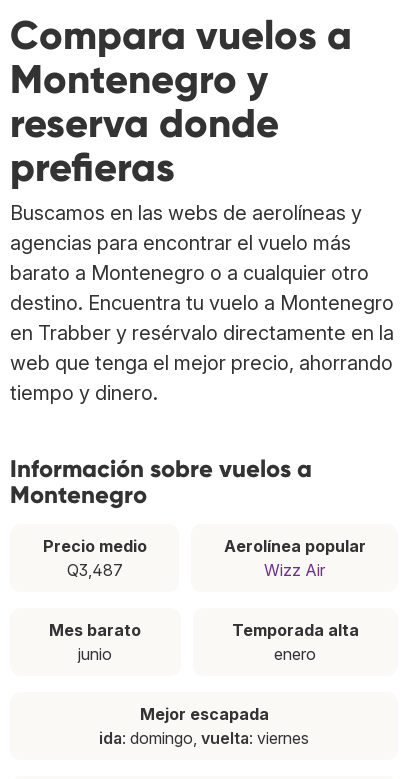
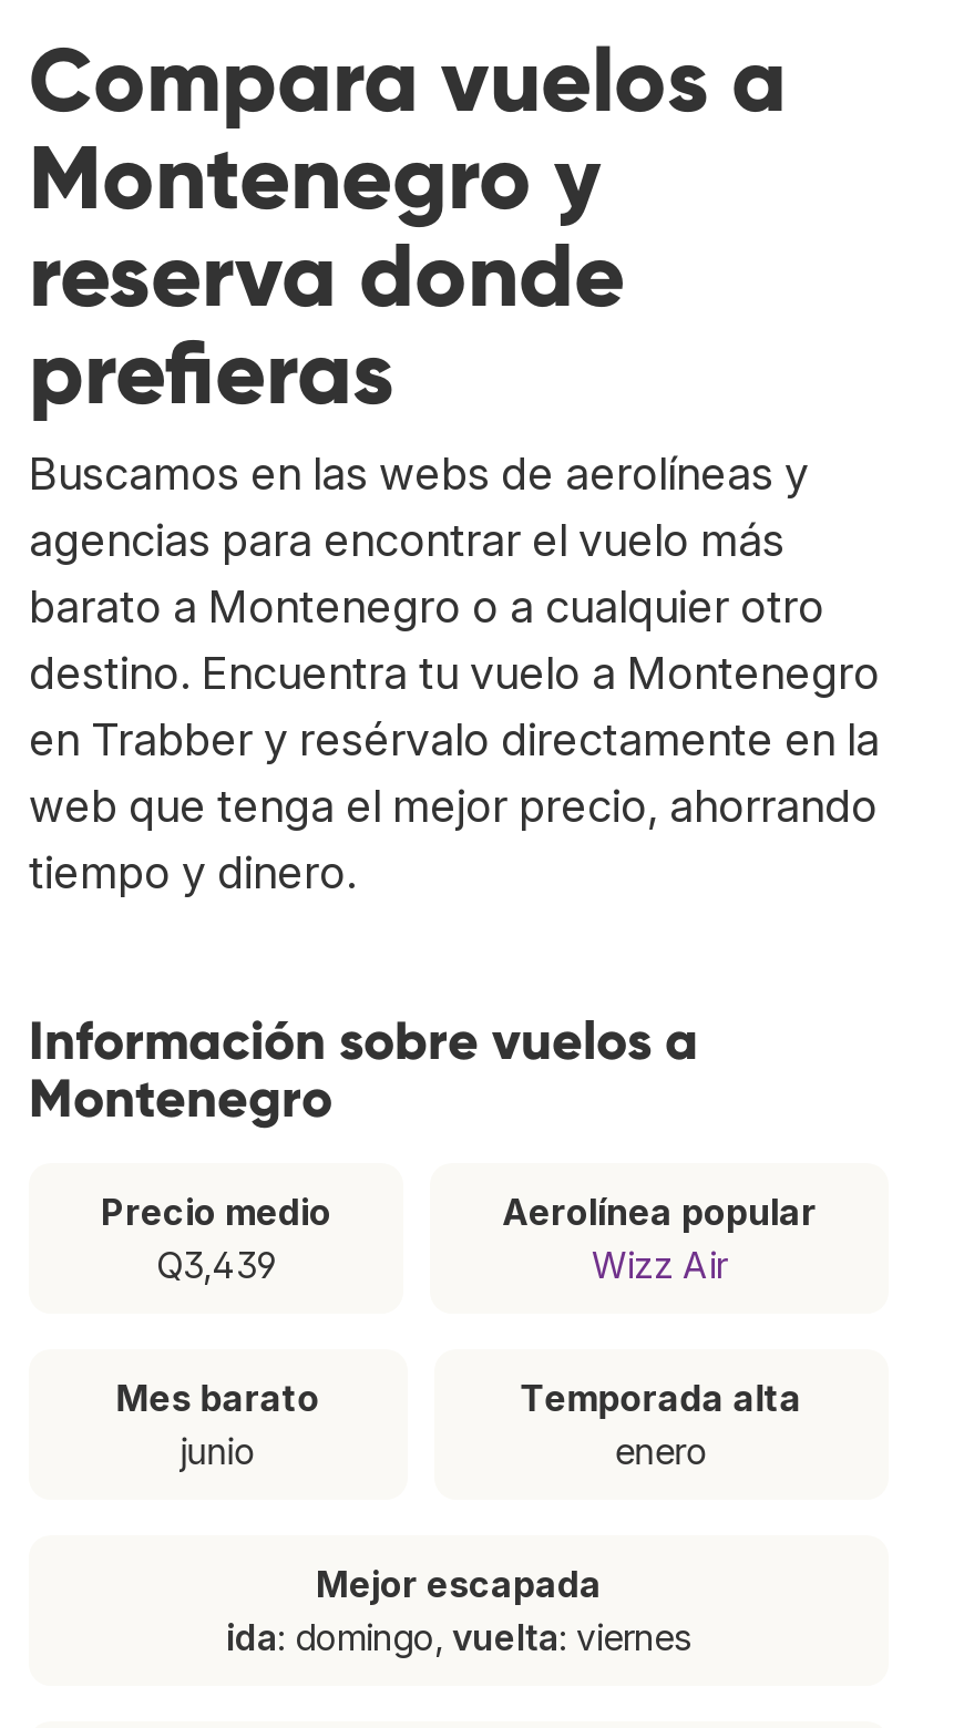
- Q3,487
+ Q3,439
